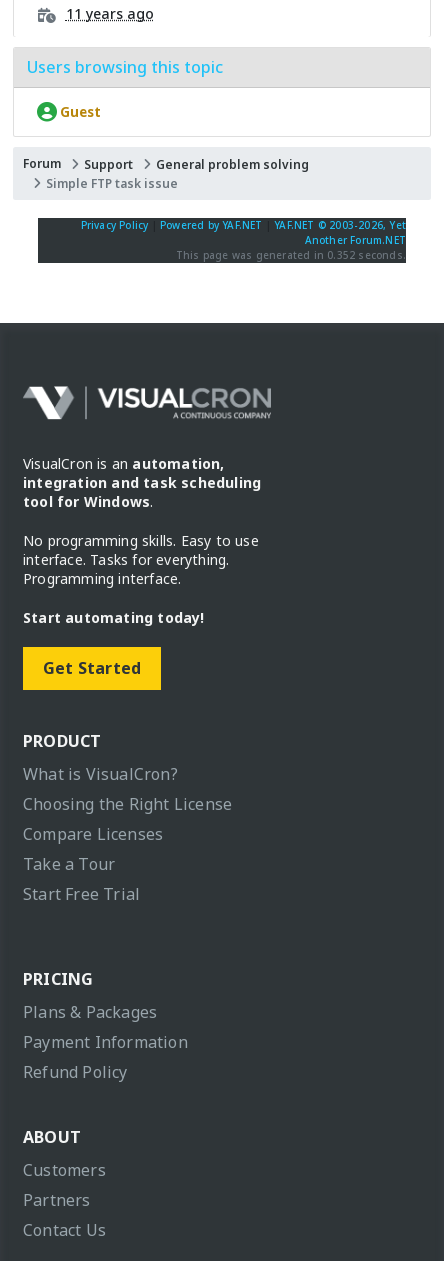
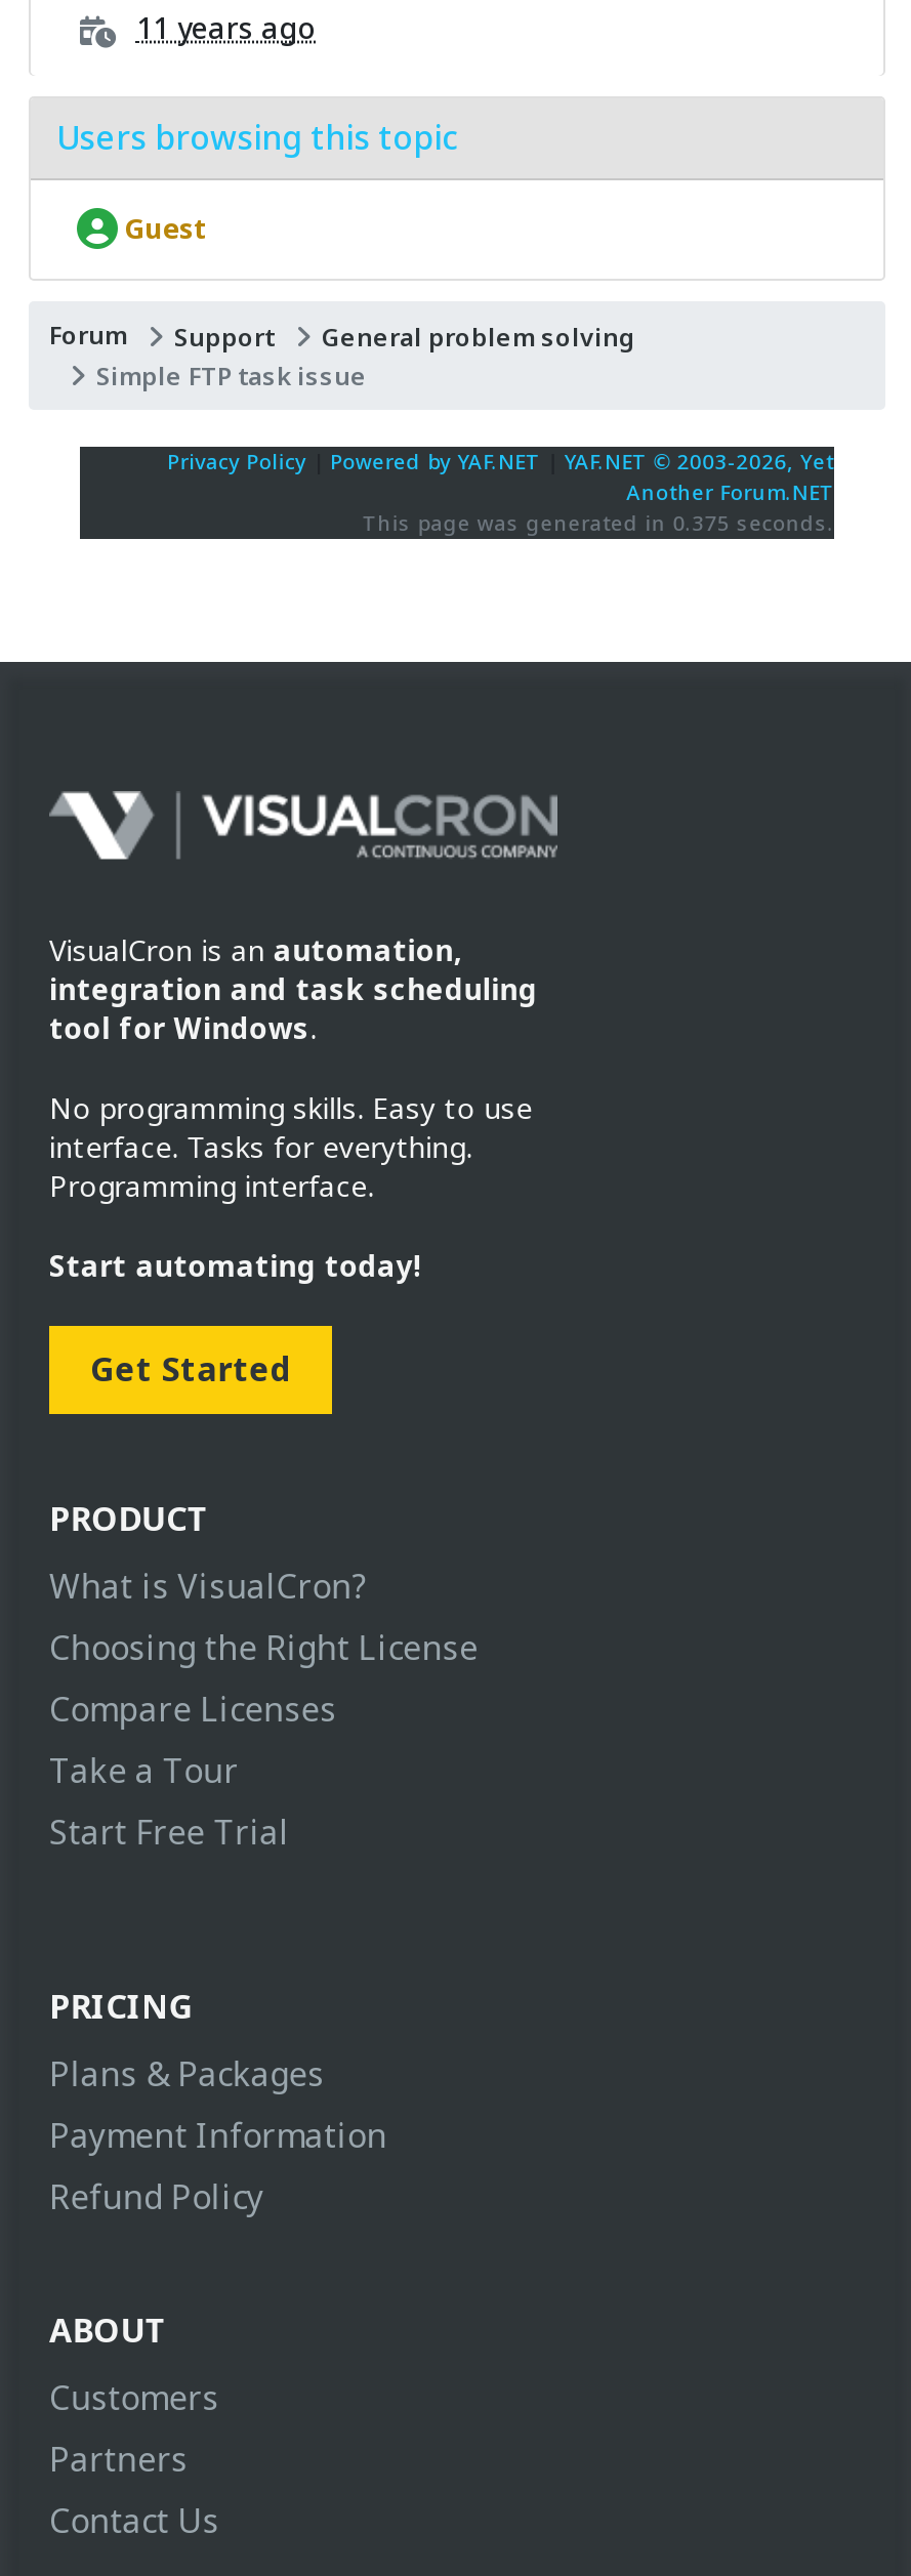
- This page was generated in 0.352 seconds.
+ This page was generated in 0.375 seconds.
